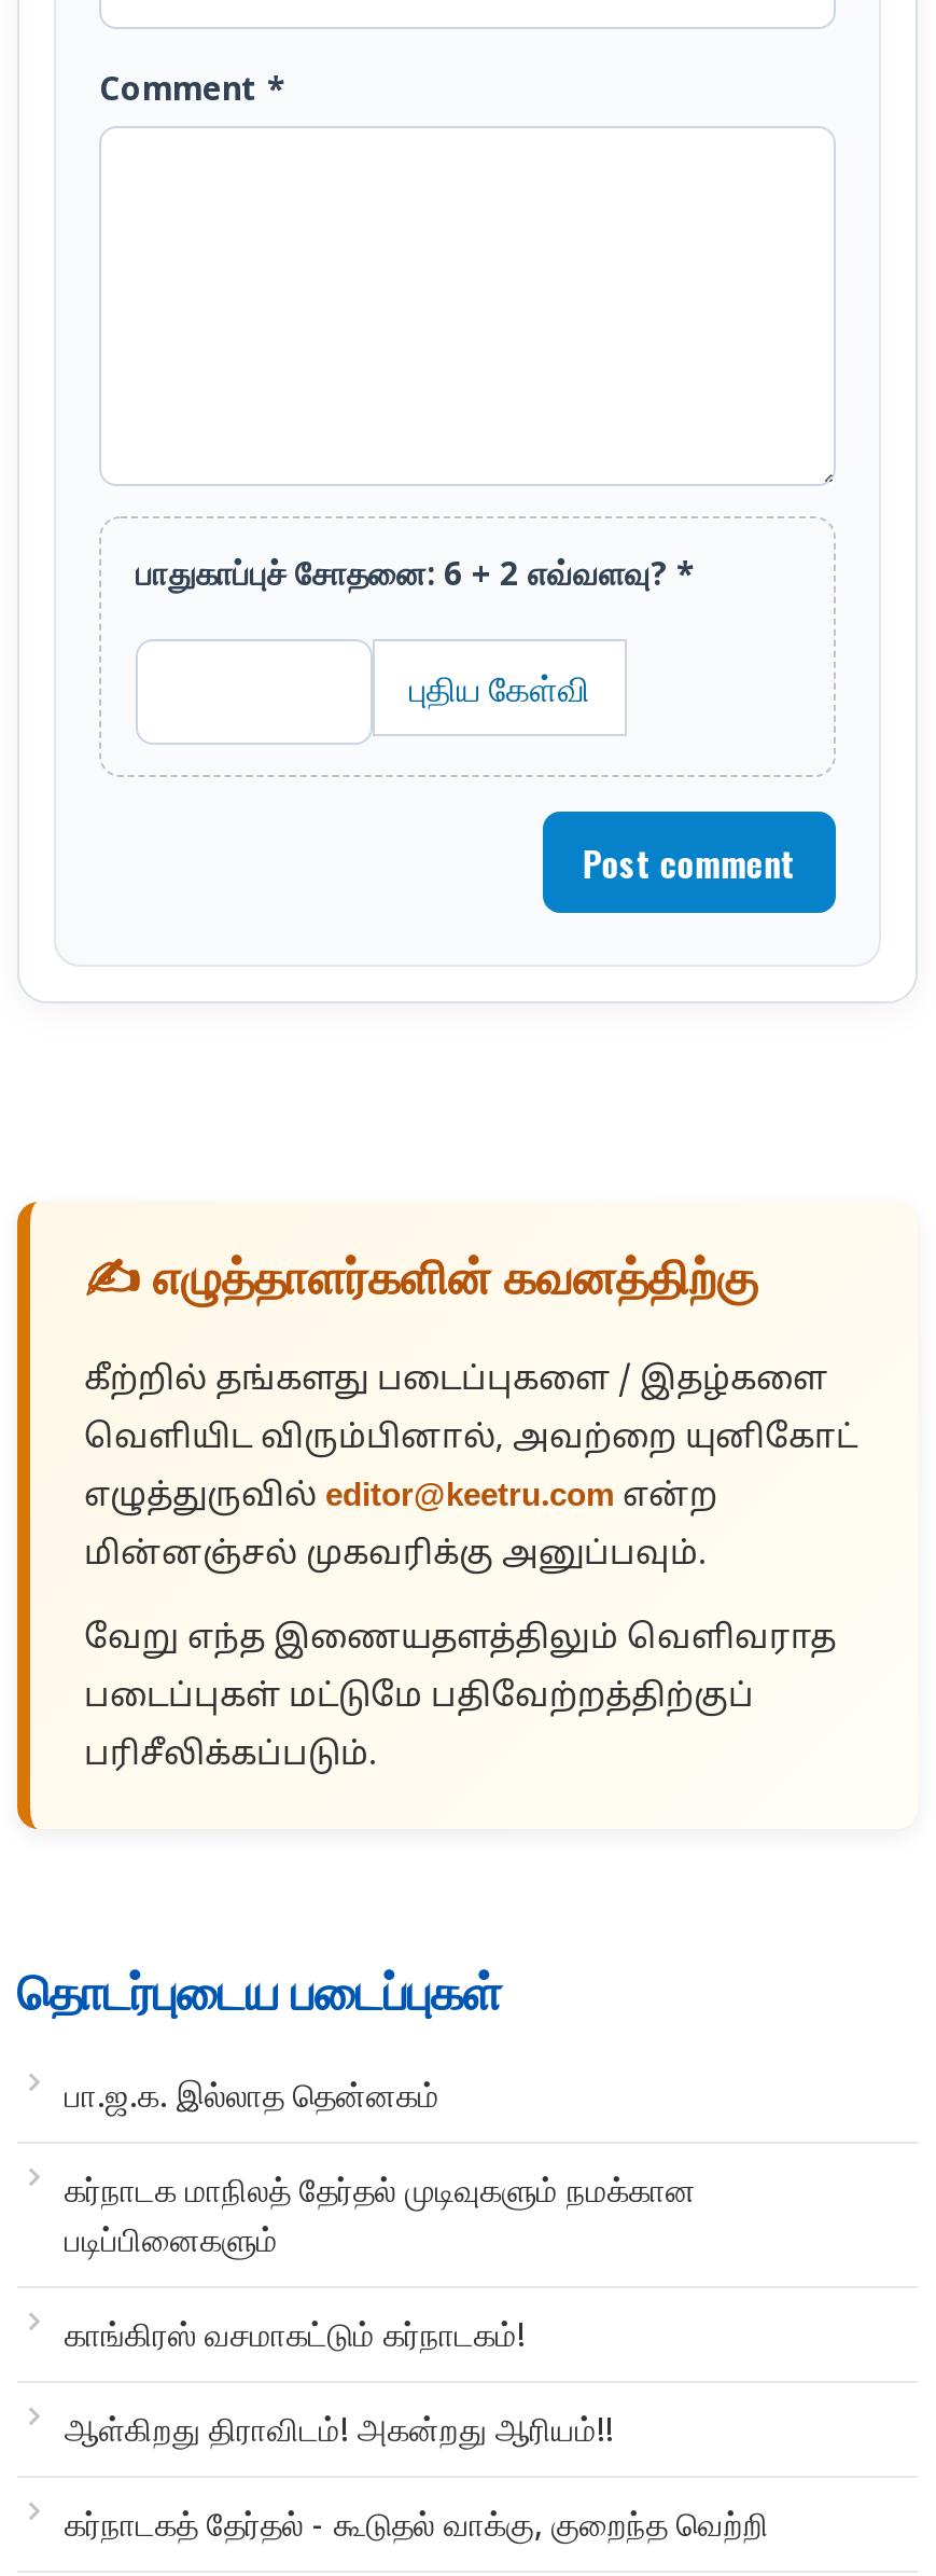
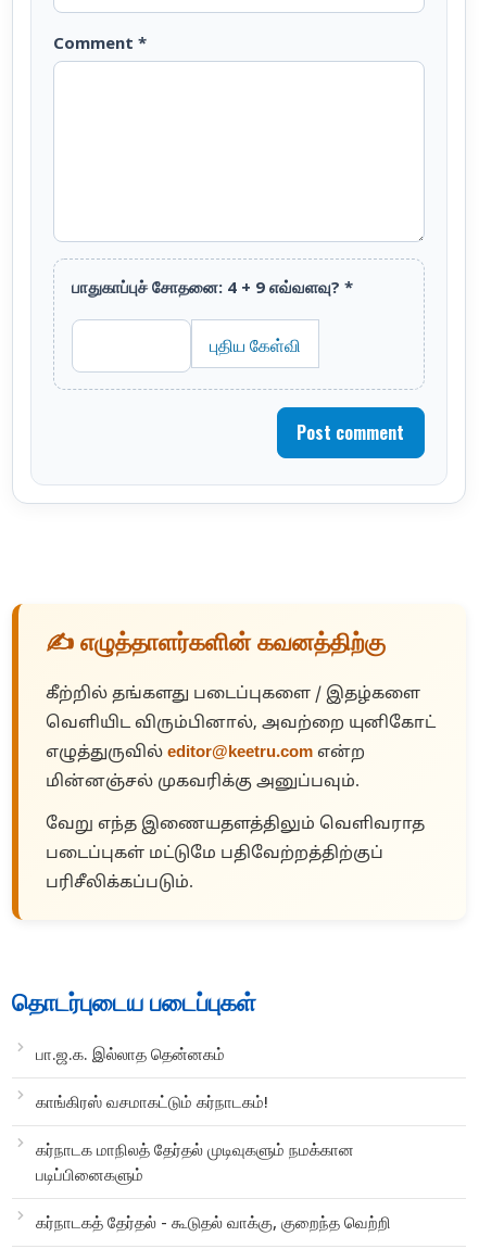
- பாதுகாப்புச் சோதனை: 6 + 2 எவ்வளவு? *
+ பாதுகாப்புச் சோதனை: 4 + 9 எவ்வளவு? *

moved down: கர்நாடக மாநிலத் தேர்தல் முடிவுகளும் நமக்கான | படிப்பினைகளும்

moved up: காங்கிரஸ் வசமாகட்டும் கர்நாடகம்!

- ஆள்கிறது திராவிடம்! அகன்றது ஆரியம்!!
